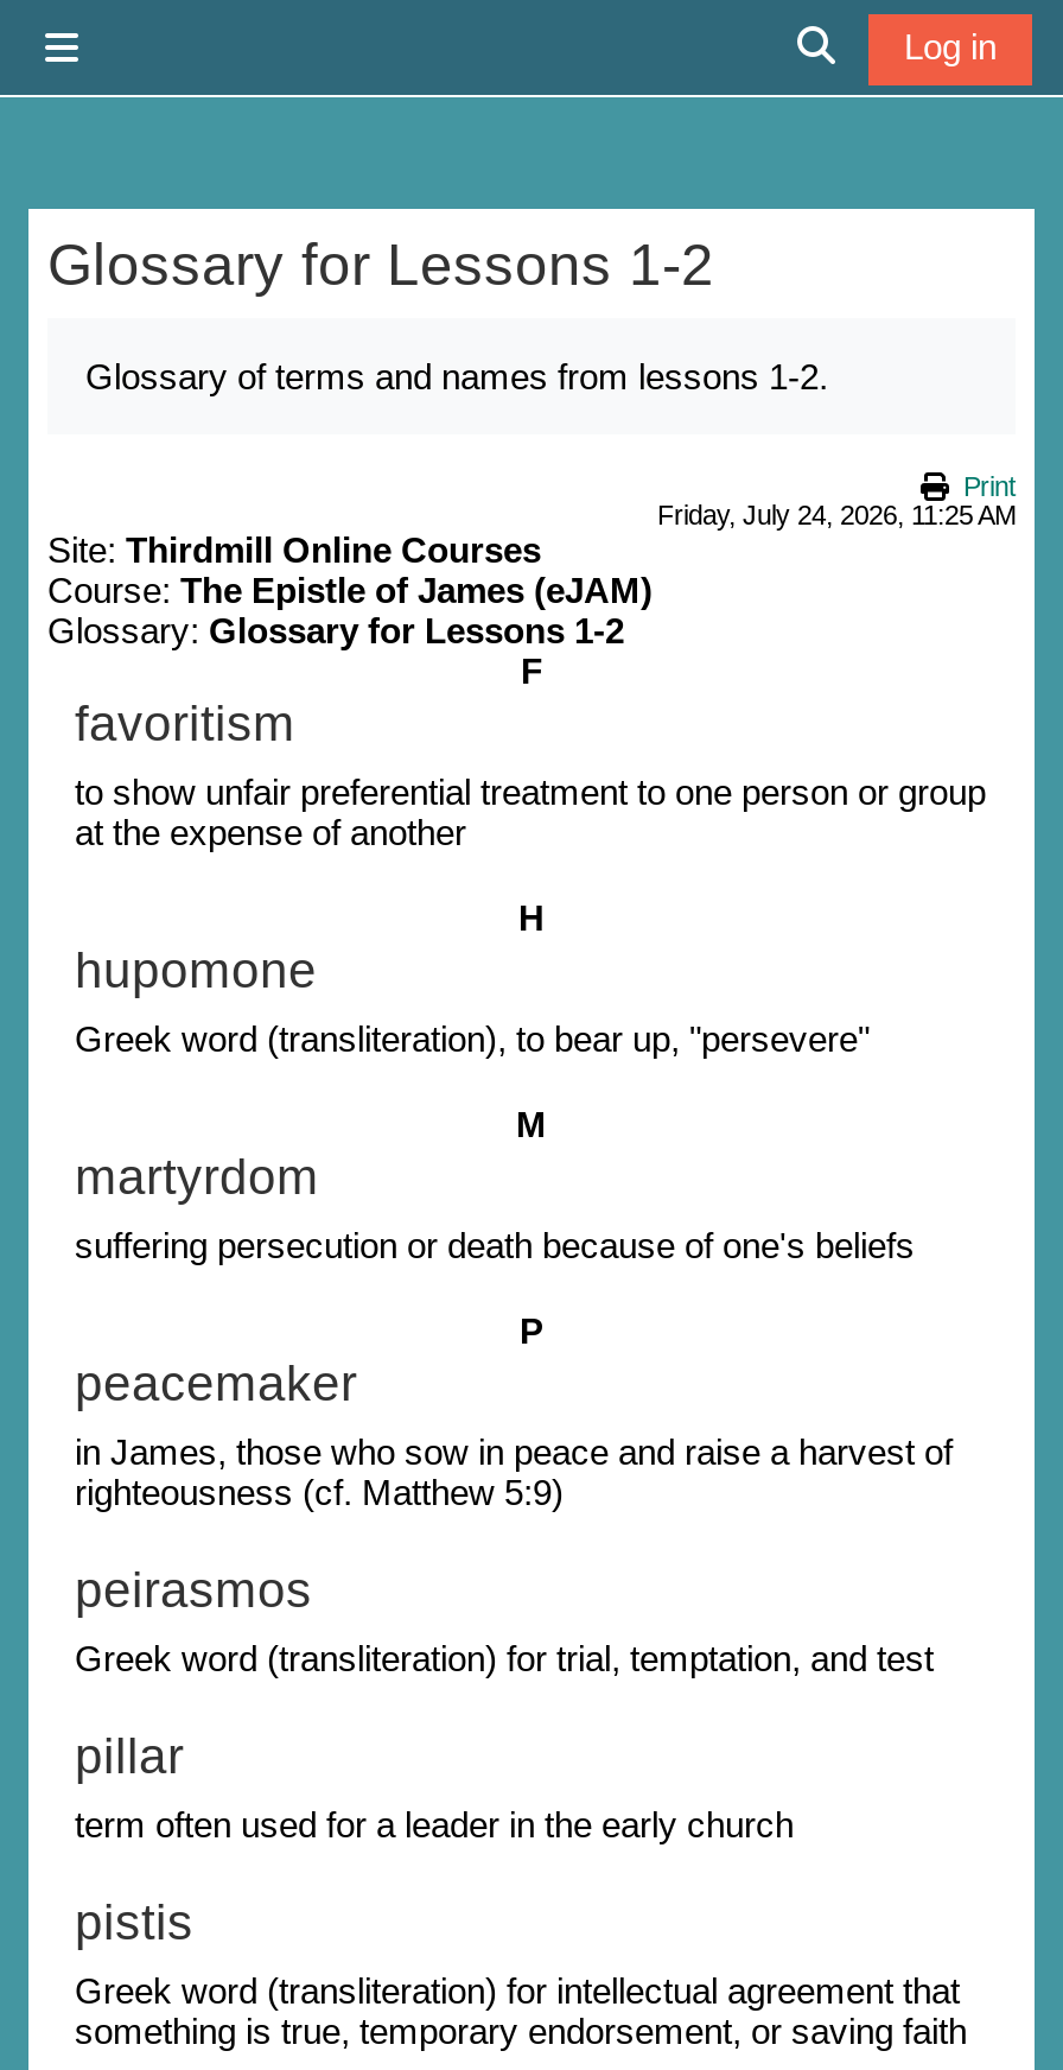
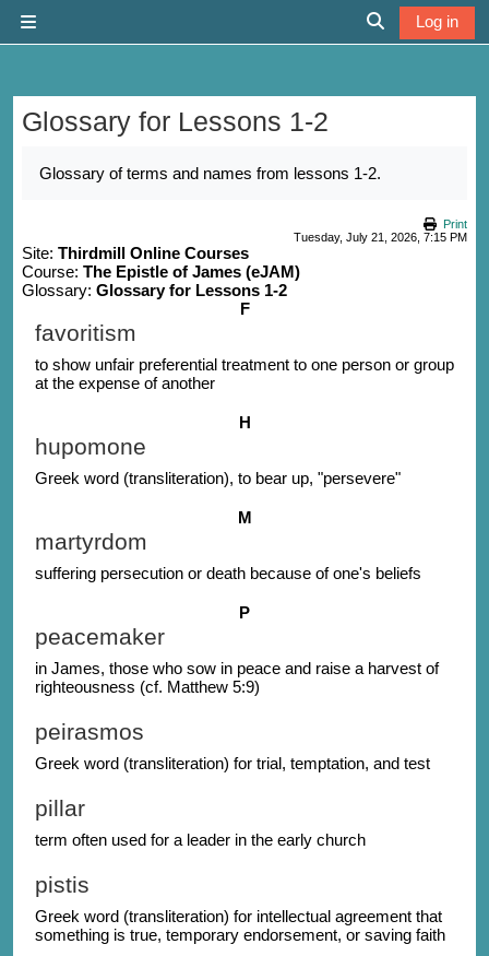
- Friday, July 24, 2026, 11:25 AM
+ Tuesday, July 21, 2026, 7:15 PM
